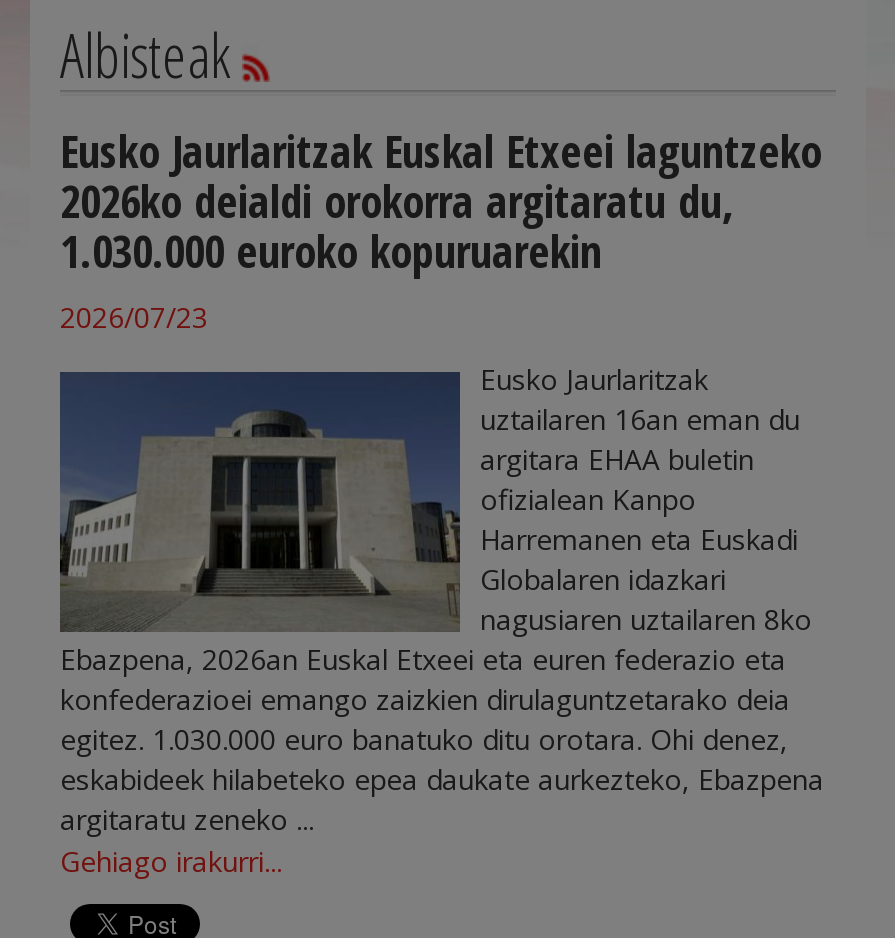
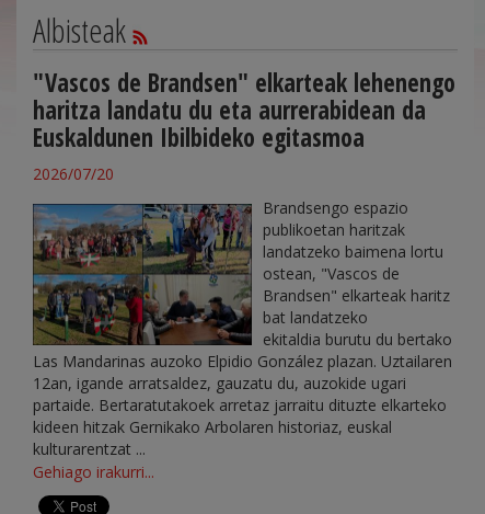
- Eusko Jaurlaritzak Euskal Etxeei laguntzeko
- 2026ko deialdi orokorra argitaratu du,
- 1.030.000 euroko kopuruarekin
- 2026/07/23
+ "Vascos de Brandsen" elkarteak lehenengo
+ haritza landatu du eta aurrerabidean da
+ Euskaldunen Ibilbideko egitasmoa
+ 2026/07/20

- [image]
- Eusko Jaurlaritzak
- uztailaren 16an eman du
- argitara EHAA buletin
- ofizialean Kanpo
- Harremanen eta Euskadi
- Globalaren idazkari
- nagusiaren uztailaren 8ko
- Ebazpena, 2026an Euskal Etxeei eta euren federazio eta
- konfederazioei emango zaizkien dirulaguntzetarako deia
- egitez. 1.030.000 euro banatuko ditu orotara. Ohi denez,
- eskabideek hilabeteko epea daukate aurkezteko, Ebazpena
- argitaratu zeneko ...
+ [image]
+ Brandsengo espazio
+ publikoetan haritzak
+ landatzeko baimena lortu
+ ostean, "Vascos de
+ Brandsen" elkarteak haritz
+ bat landatzeko
+ ekitaldia burutu du bertako
+ Las Mandarinas auzoko Elpidio González plazan. Uztailaren
+ 12an, igande arratsaldez, gauzatu du, auzokide ugari
+ partaide. Bertaratutakoek arretaz jarraitu dituzte elkarteko
+ kideen hitzak Gernikako Arbolaren historiaz, euskal
+ kulturarentzat ...
